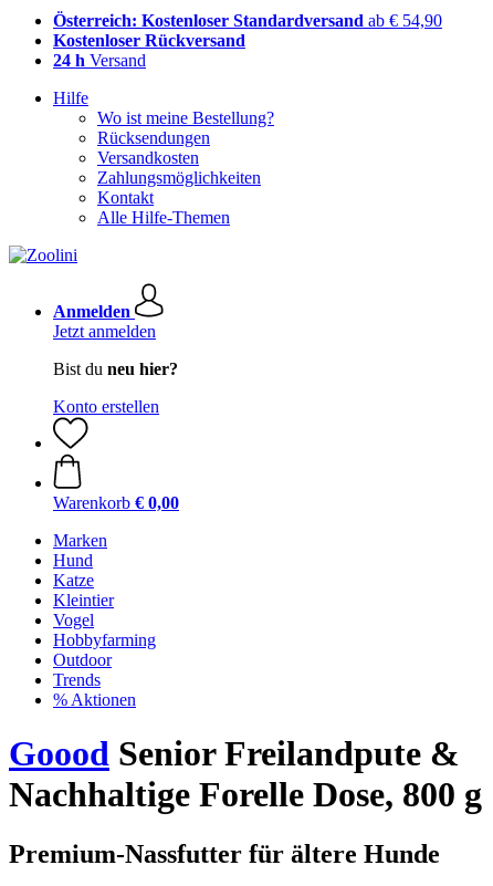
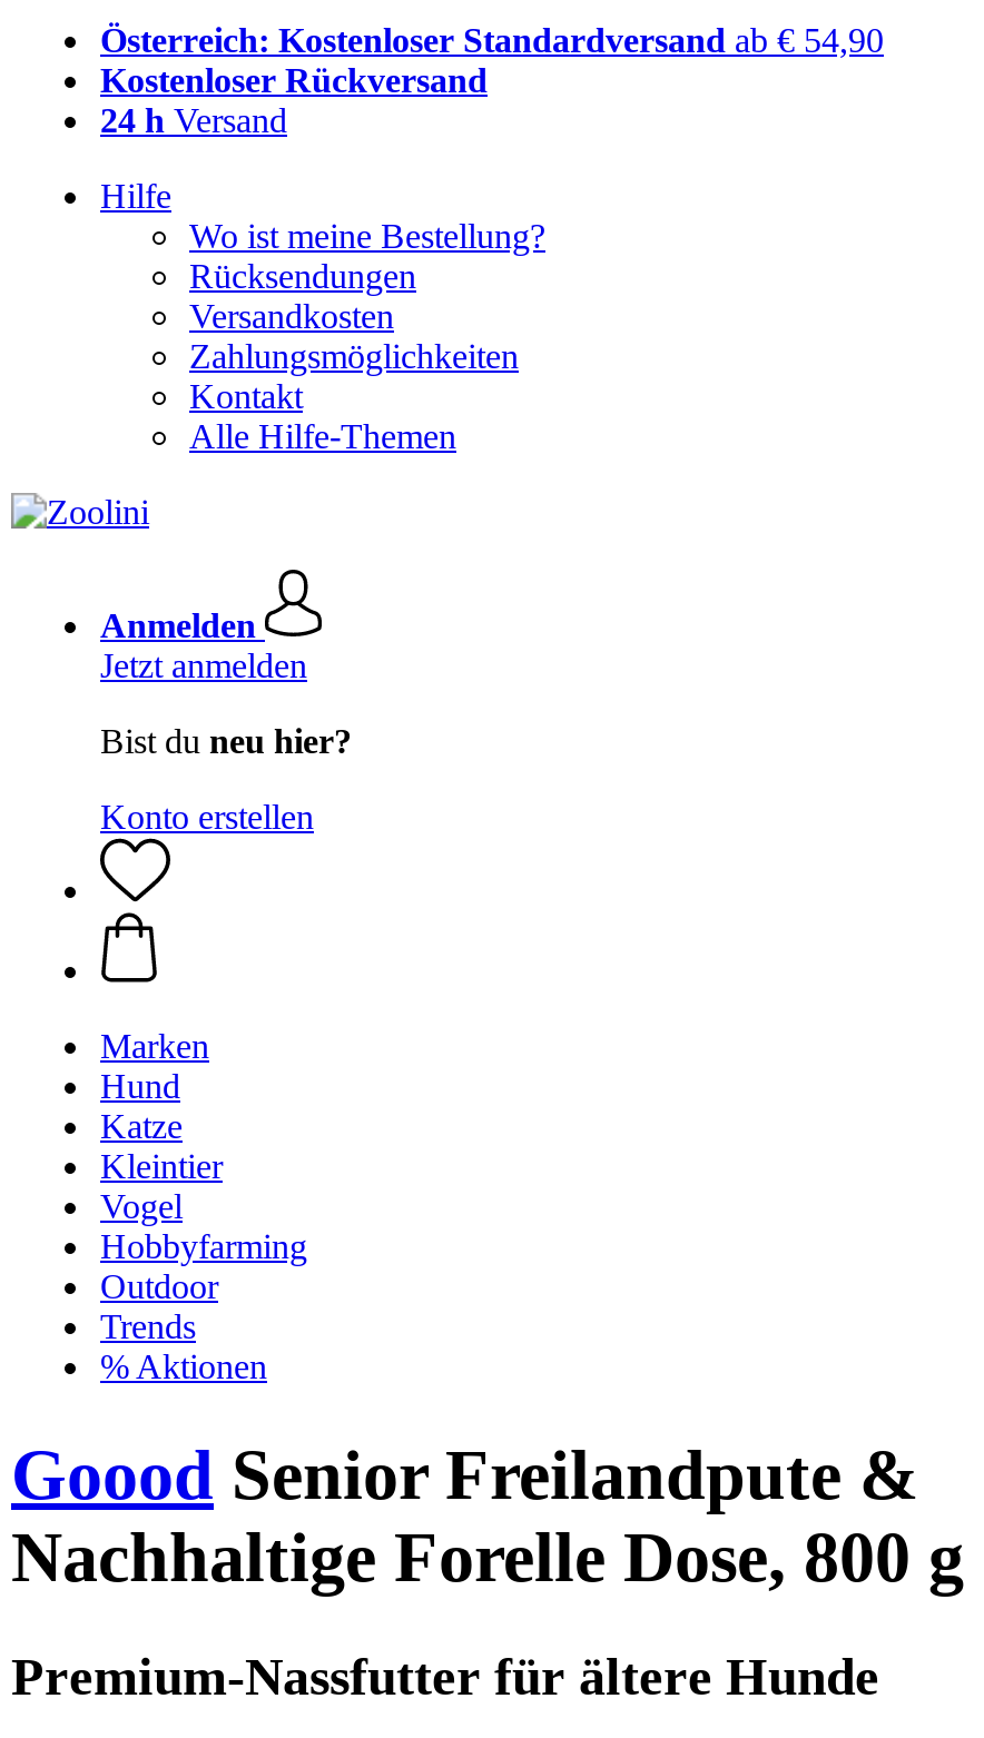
- Warenkorb € 0,00
